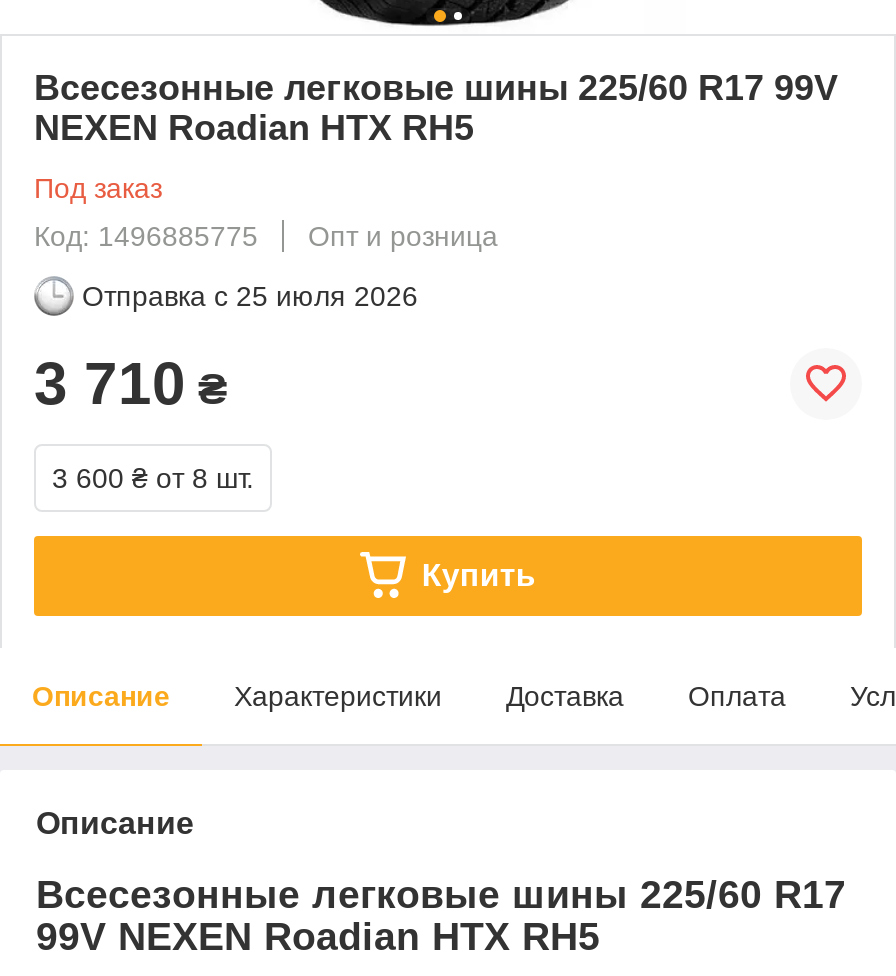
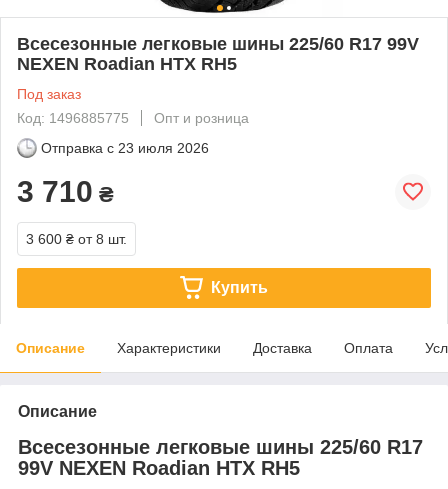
- Отправка с 25 июля 2026
+ Отправка с 23 июля 2026
